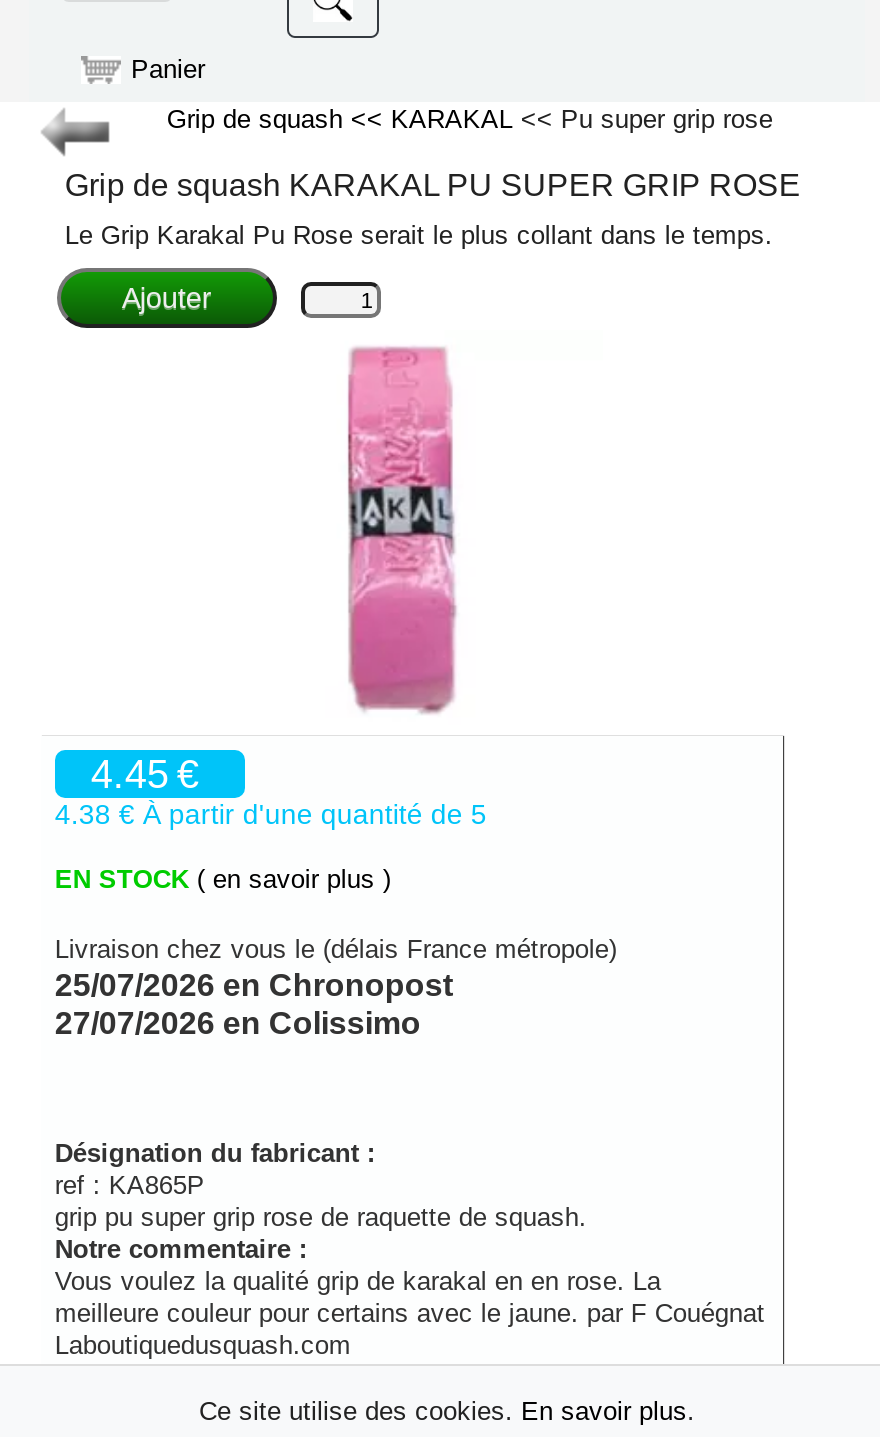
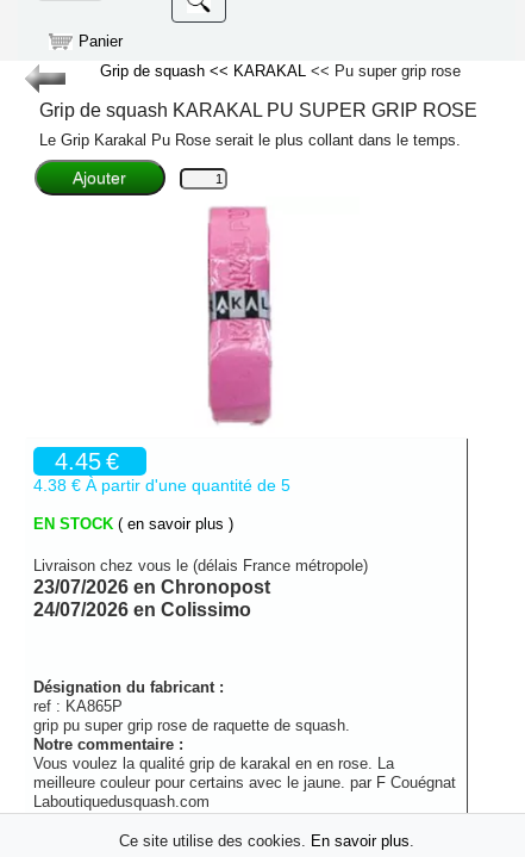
- 25/07/2026 en Chronopost
+ 23/07/2026 en Chronopost

- 27/07/2026 en Colissimo
+ 24/07/2026 en Colissimo
